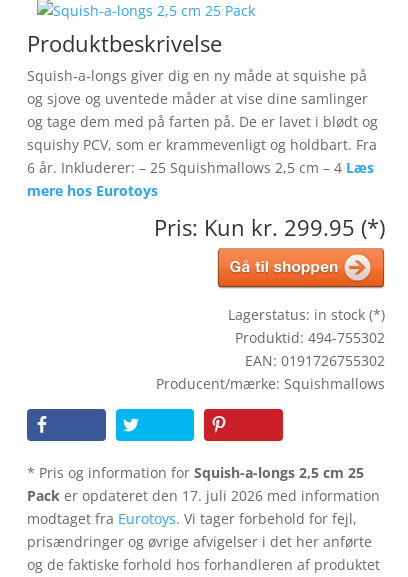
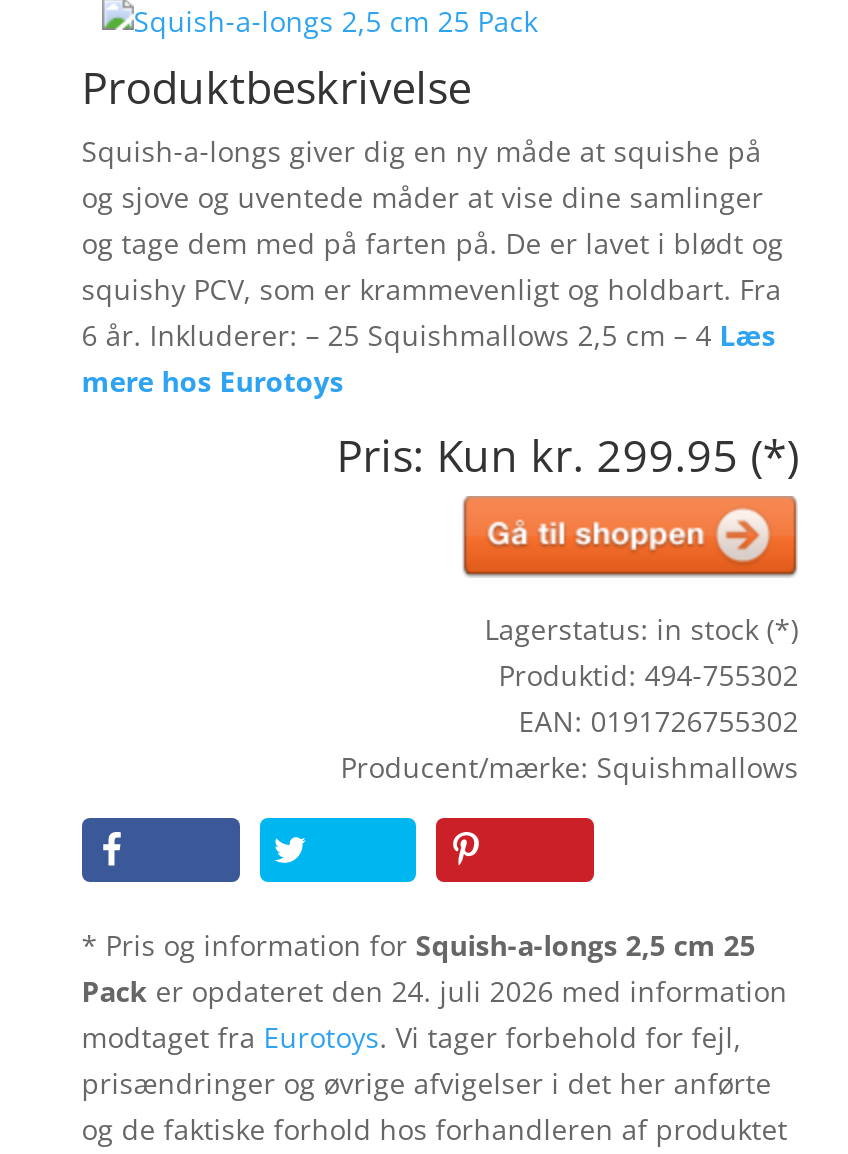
- Pack er opdateret den 17. juli 2026 med information
+ Pack er opdateret den 24. juli 2026 med information
